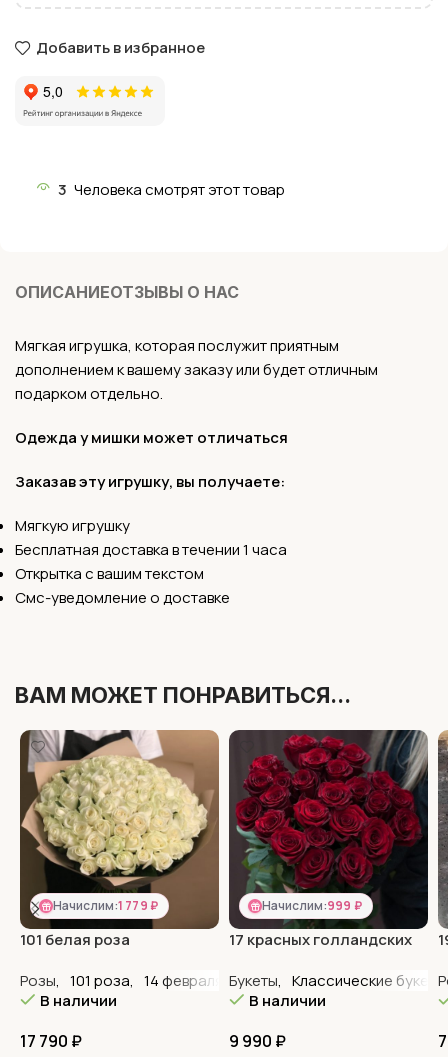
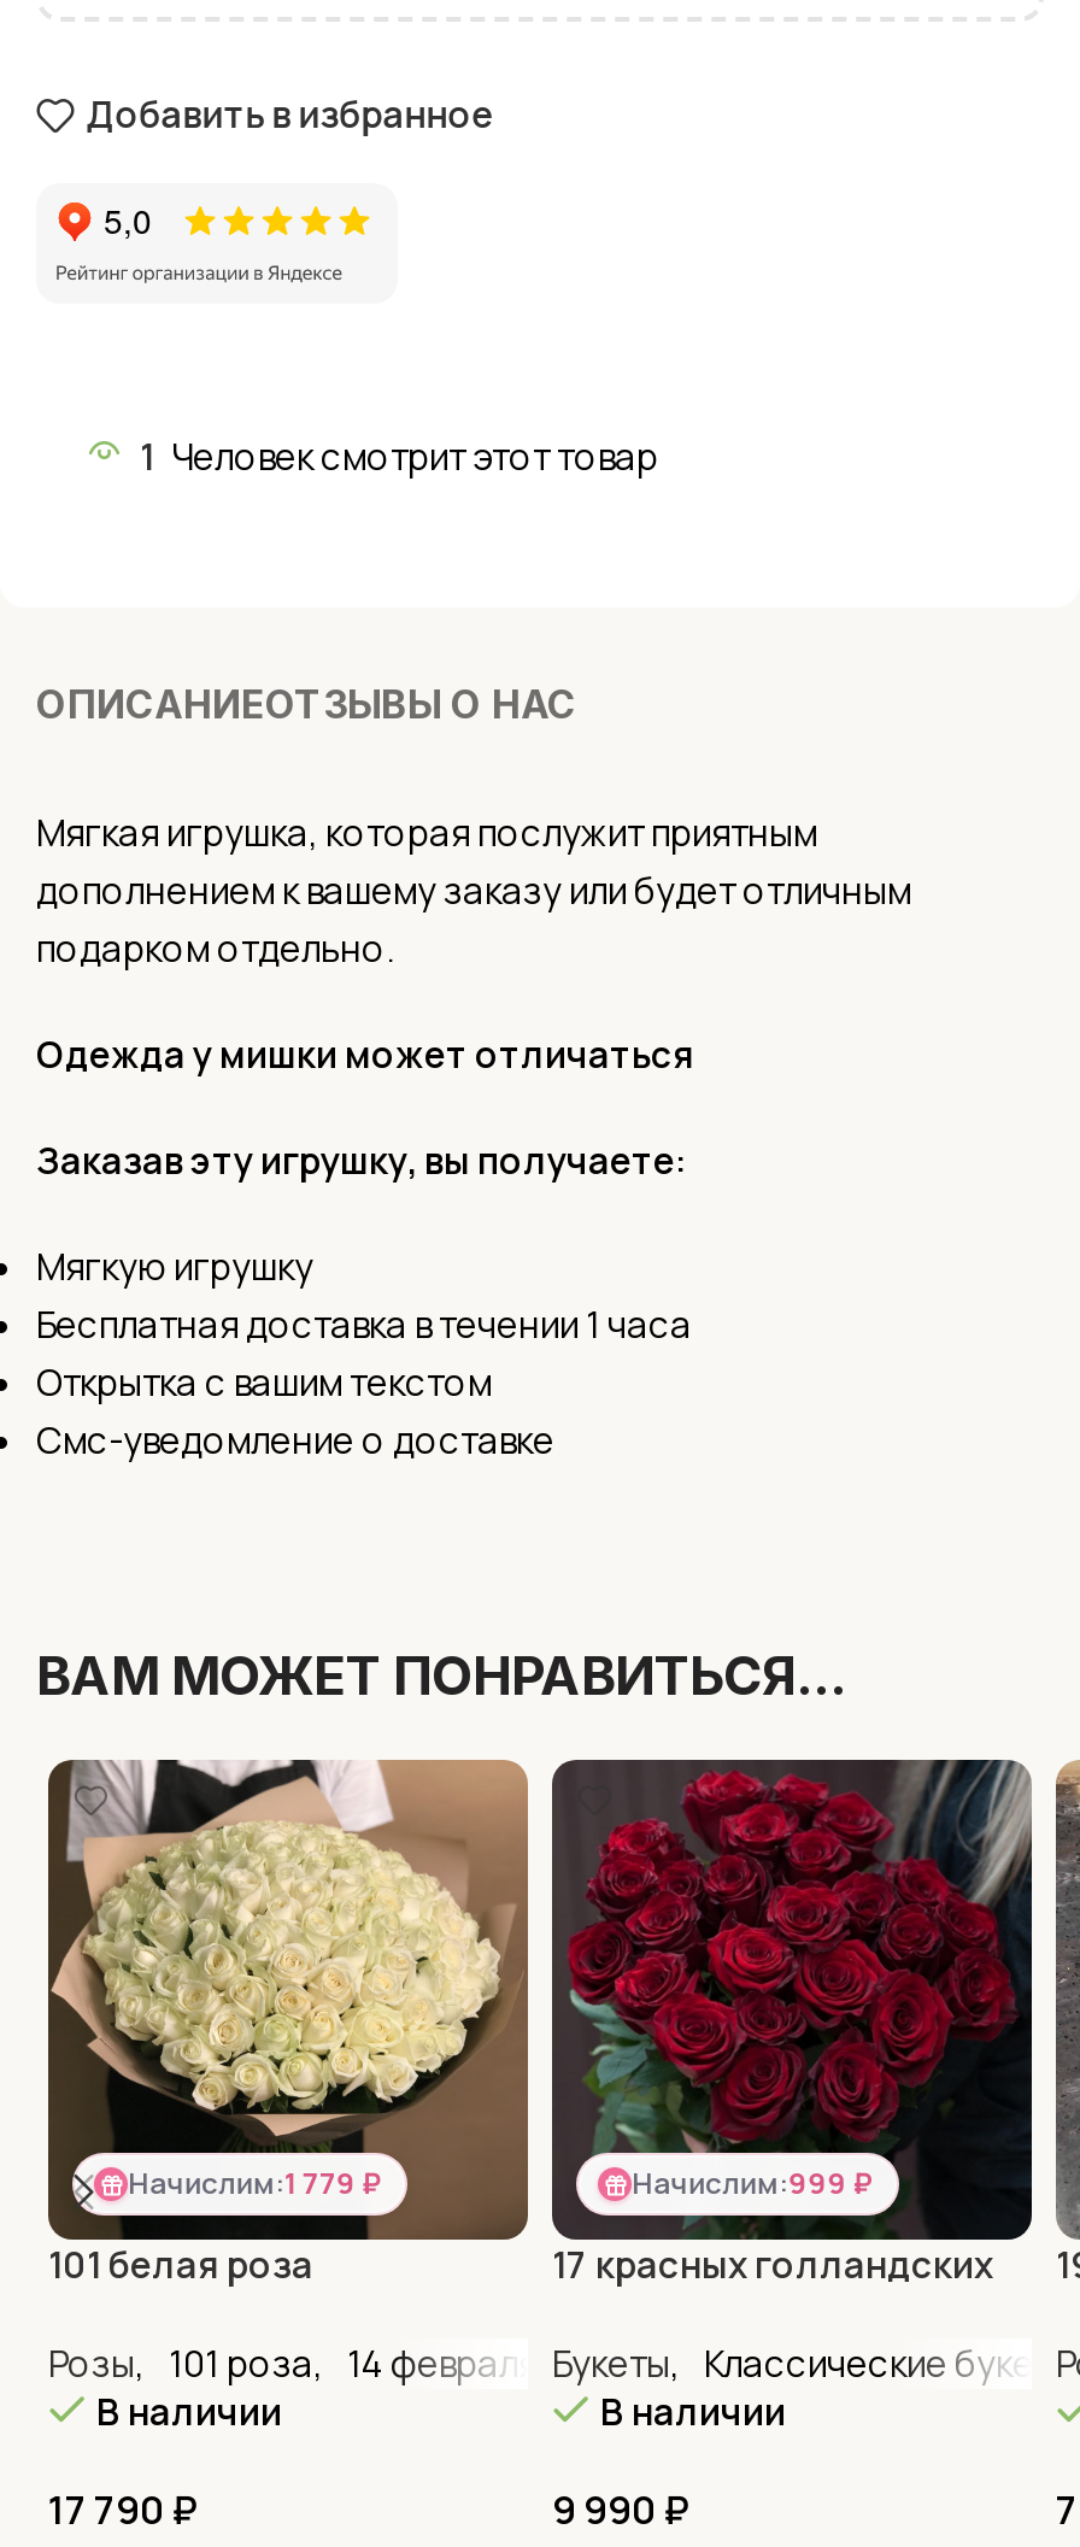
- 3 Человека смотрят этот товар
+ 1 Человек смотрит этот товар
